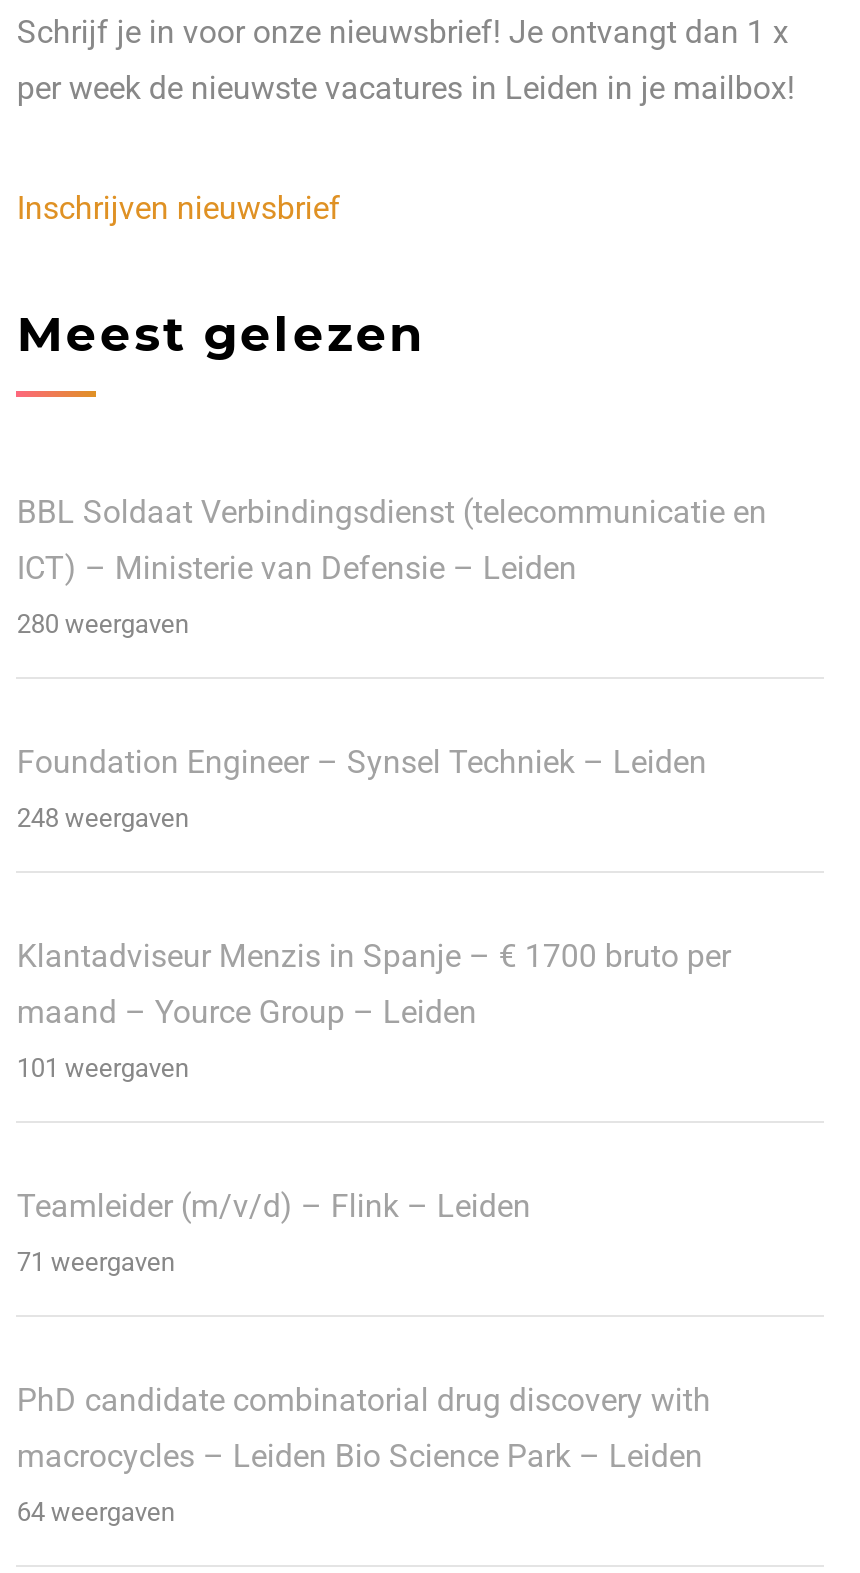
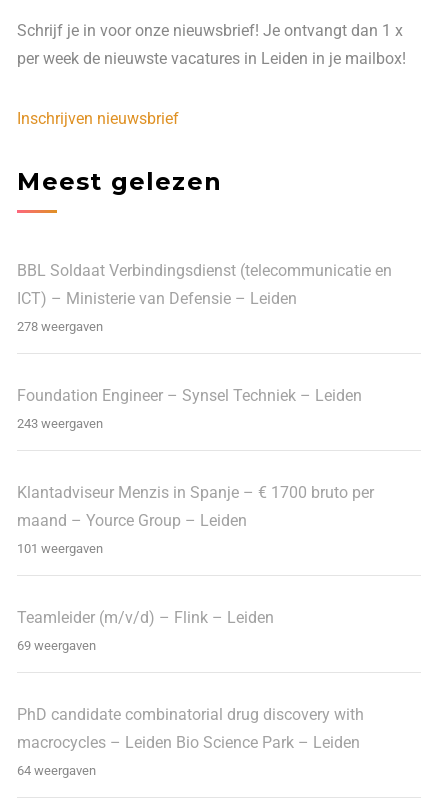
- 280 weergaven
+ 278 weergaven

- 248 weergaven
+ 243 weergaven

- 71 weergaven
+ 69 weergaven
